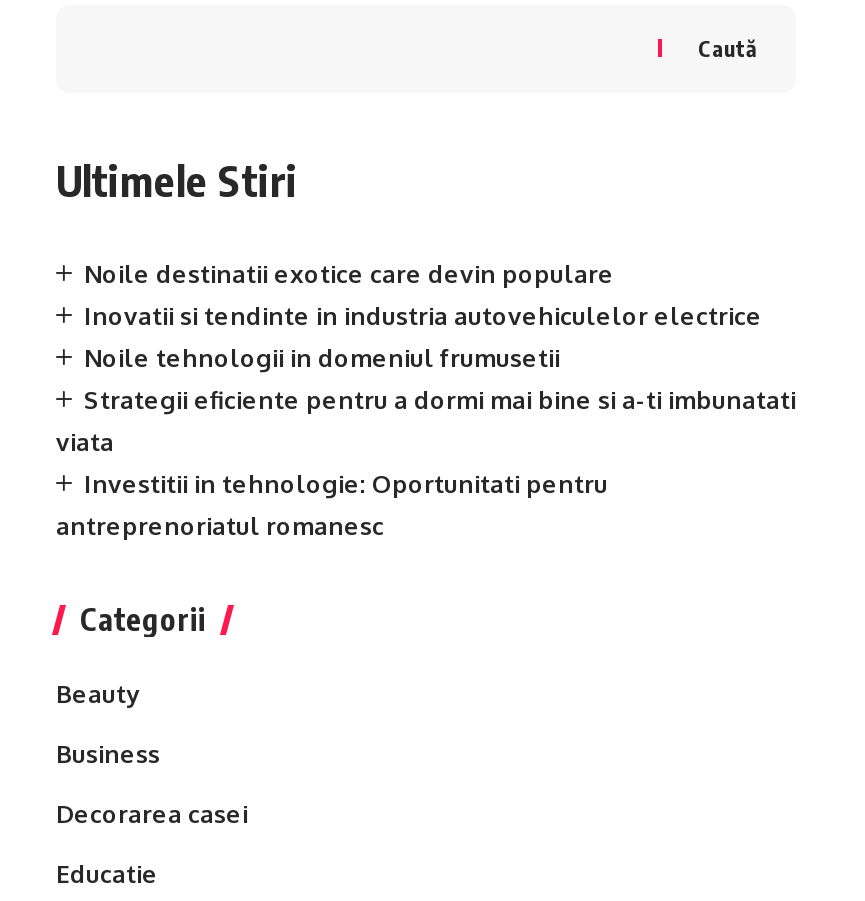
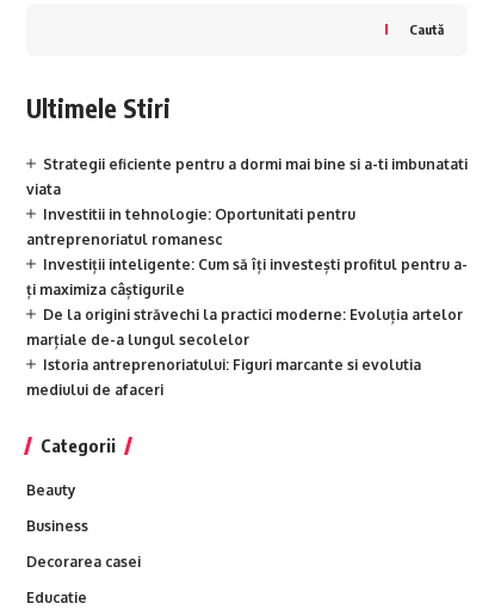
- Noile destinatii exotice care devin populare
- Inovatii si tendinte in industria autovehiculelor electrice
- Noile tehnologii in domeniul frumusetii

moved up: Strategii eficiente pentru a dormi mai bine si a-ti imbunatati | viata | Investitii in tehnologie: Oportunitati pentru | antreprenoriatul romanesc

+ Investiții inteligente: Cum să îți investești profitul pentru a-
+ ți maximiza câștigurile
+ De la origini străvechi la practici moderne: Evoluția artelor
+ marțiale de-a lungul secolelor
+ Istoria antreprenoriatului: Figuri marcante si evolutia
+ mediului de afaceri
